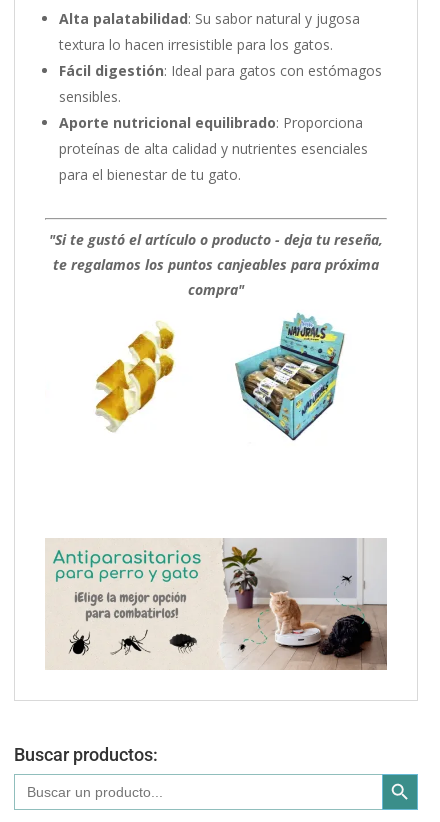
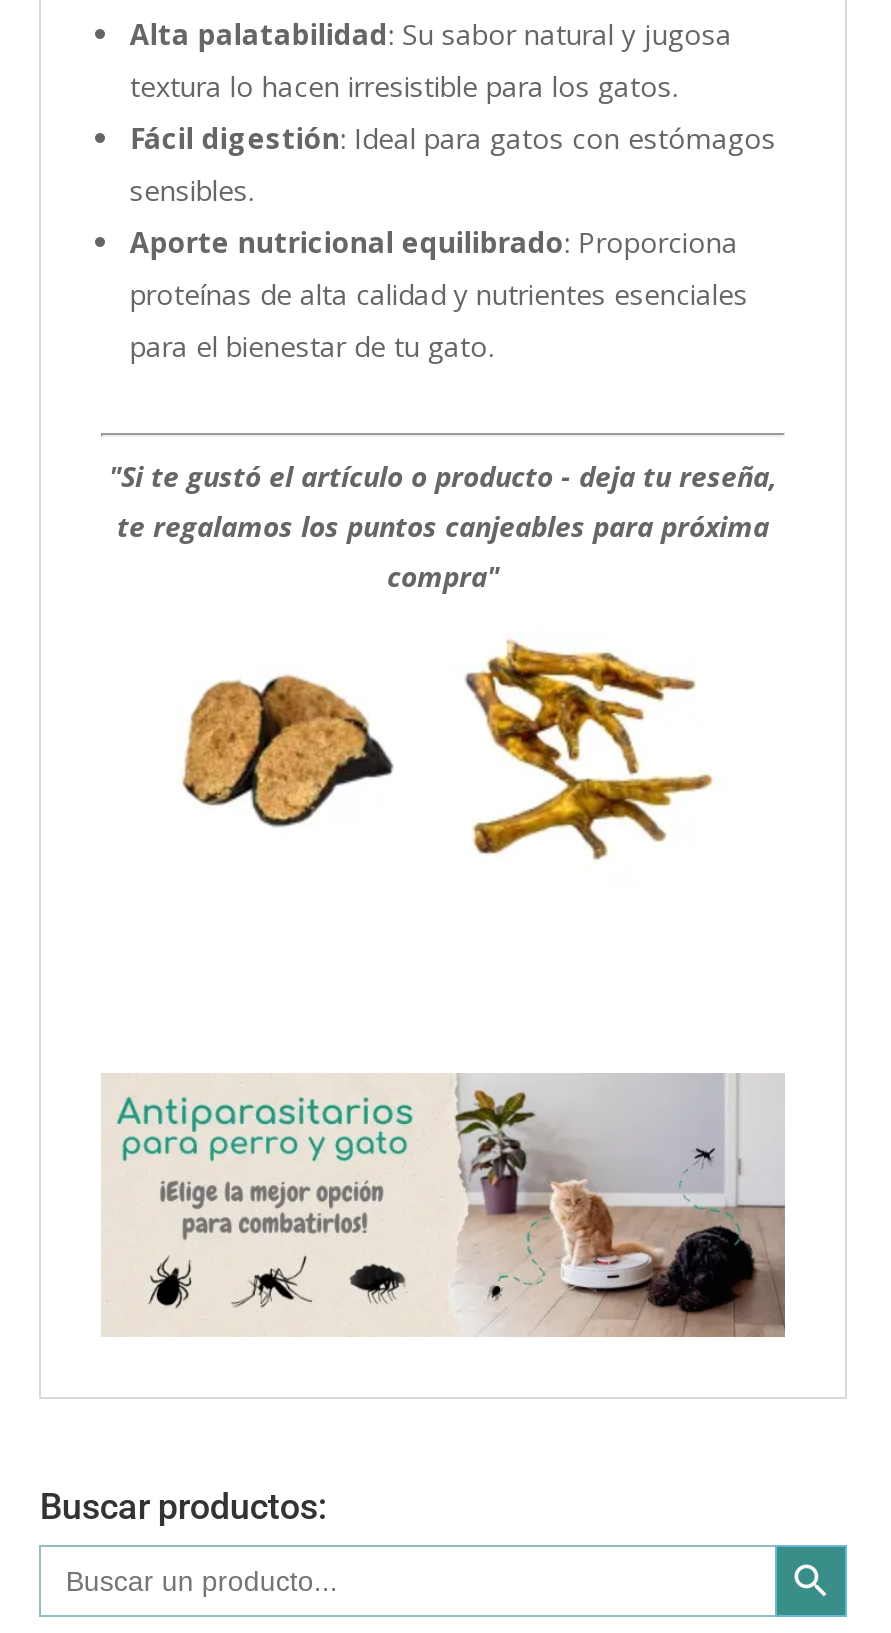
- [image]
+ [image]

- [image]
+ [image]
